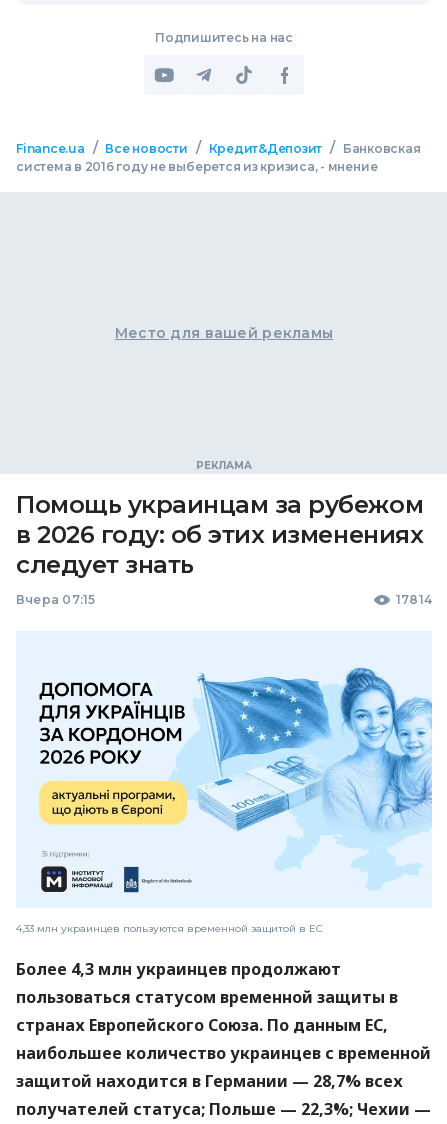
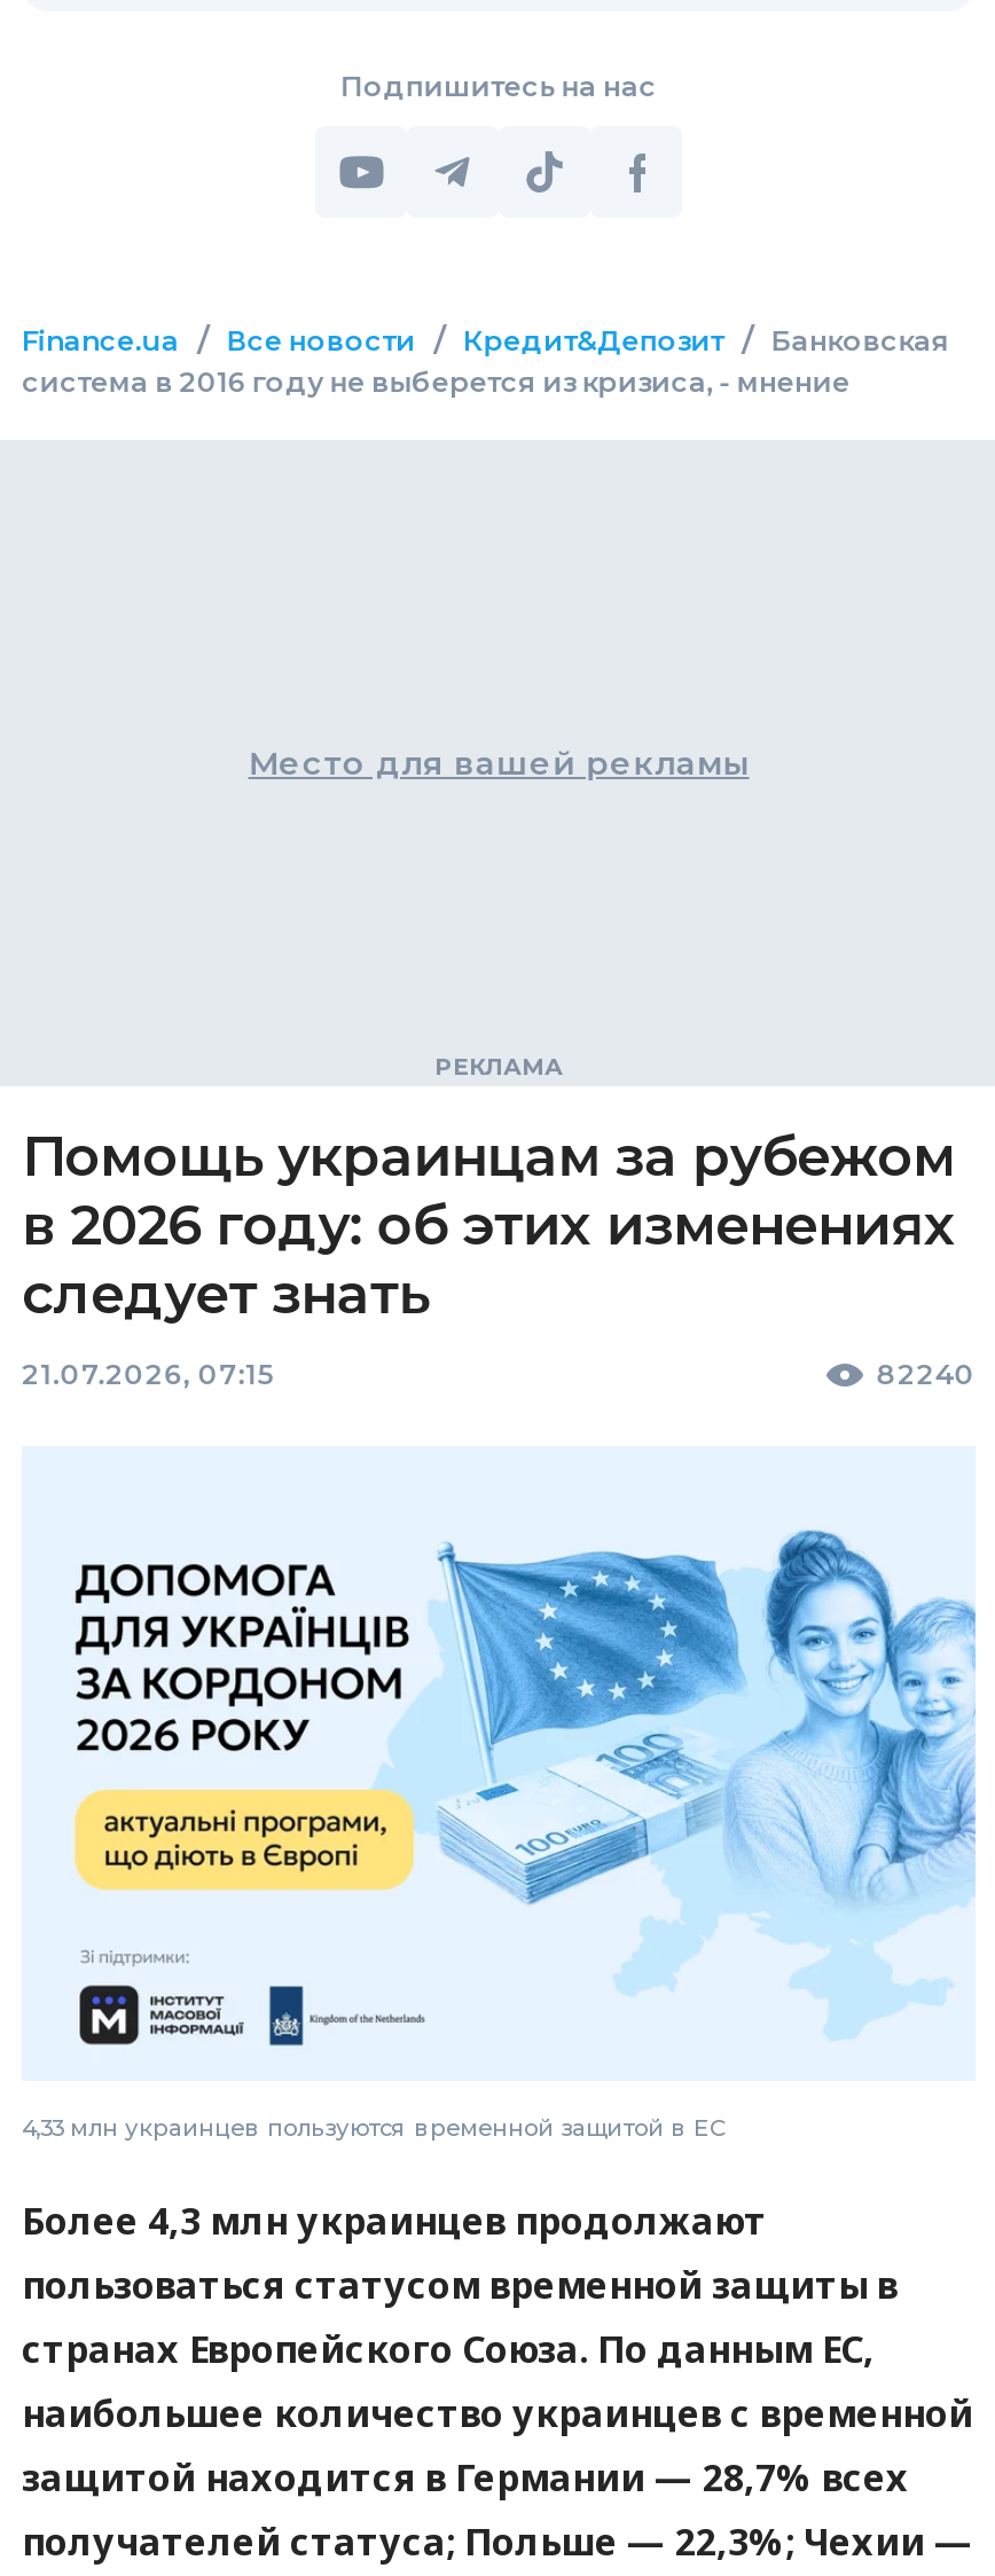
- Вчера 07:15
- 17814
+ 21.07.2026, 07:15
+ 82240
